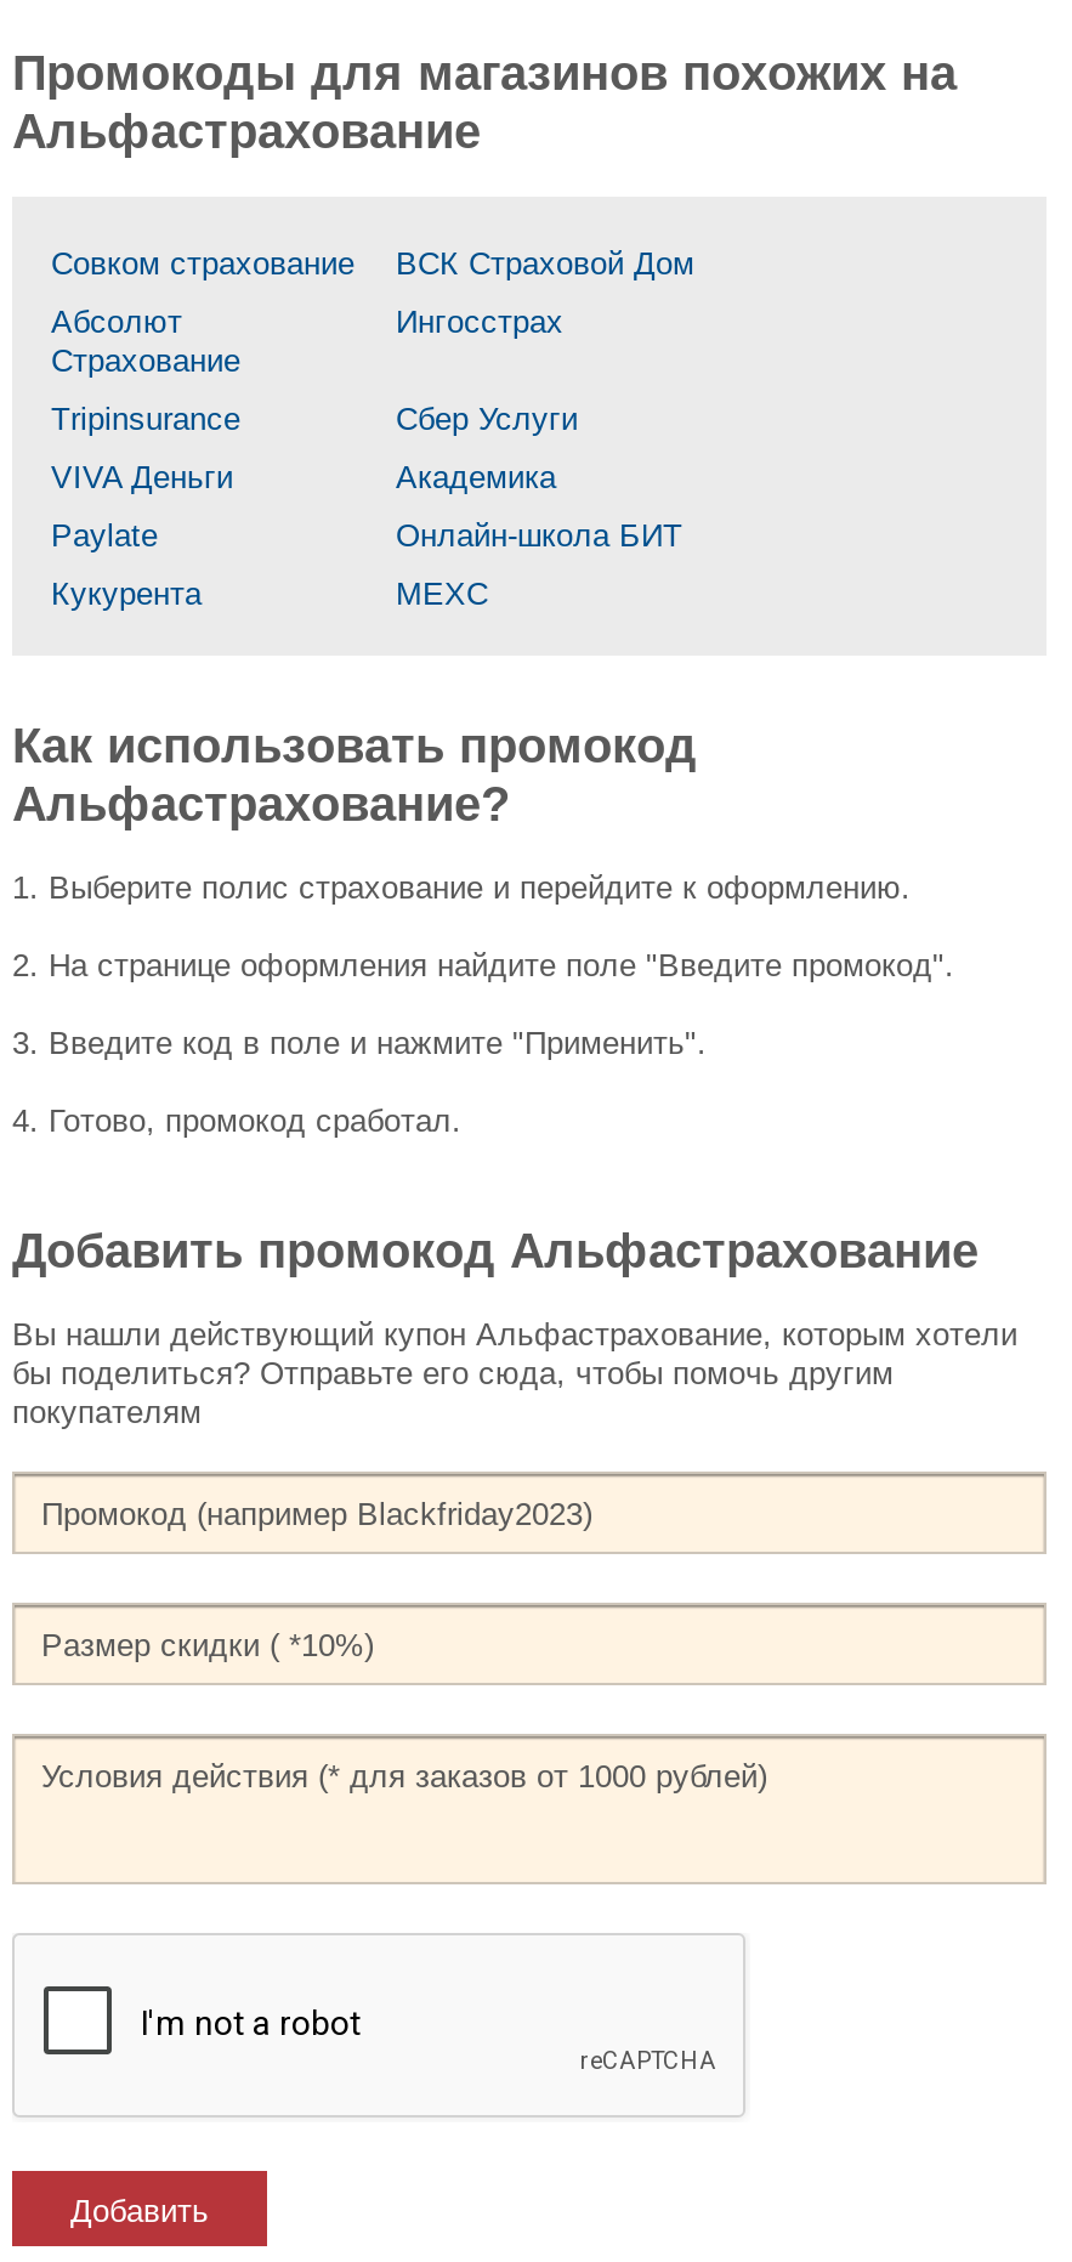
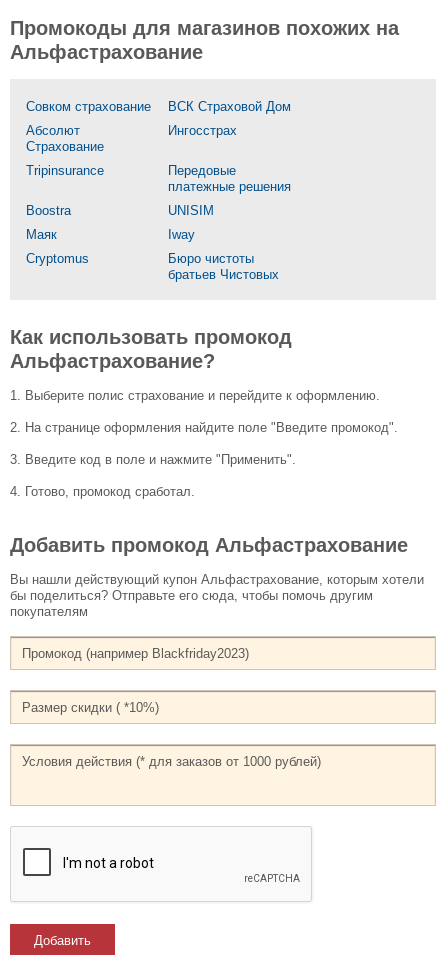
- Сбер Услуги
+ Передовые
+ платежные решения

- VIVA Деньги
- Академика
+ Boostra
+ UNISIM

- Paylate
- Онлайн-школа БИТ
+ Маяк
+ Iway

- Кукурента
- MEXC
+ Cryptomus
+ Бюро чистоты
+ братьев Чистовых
